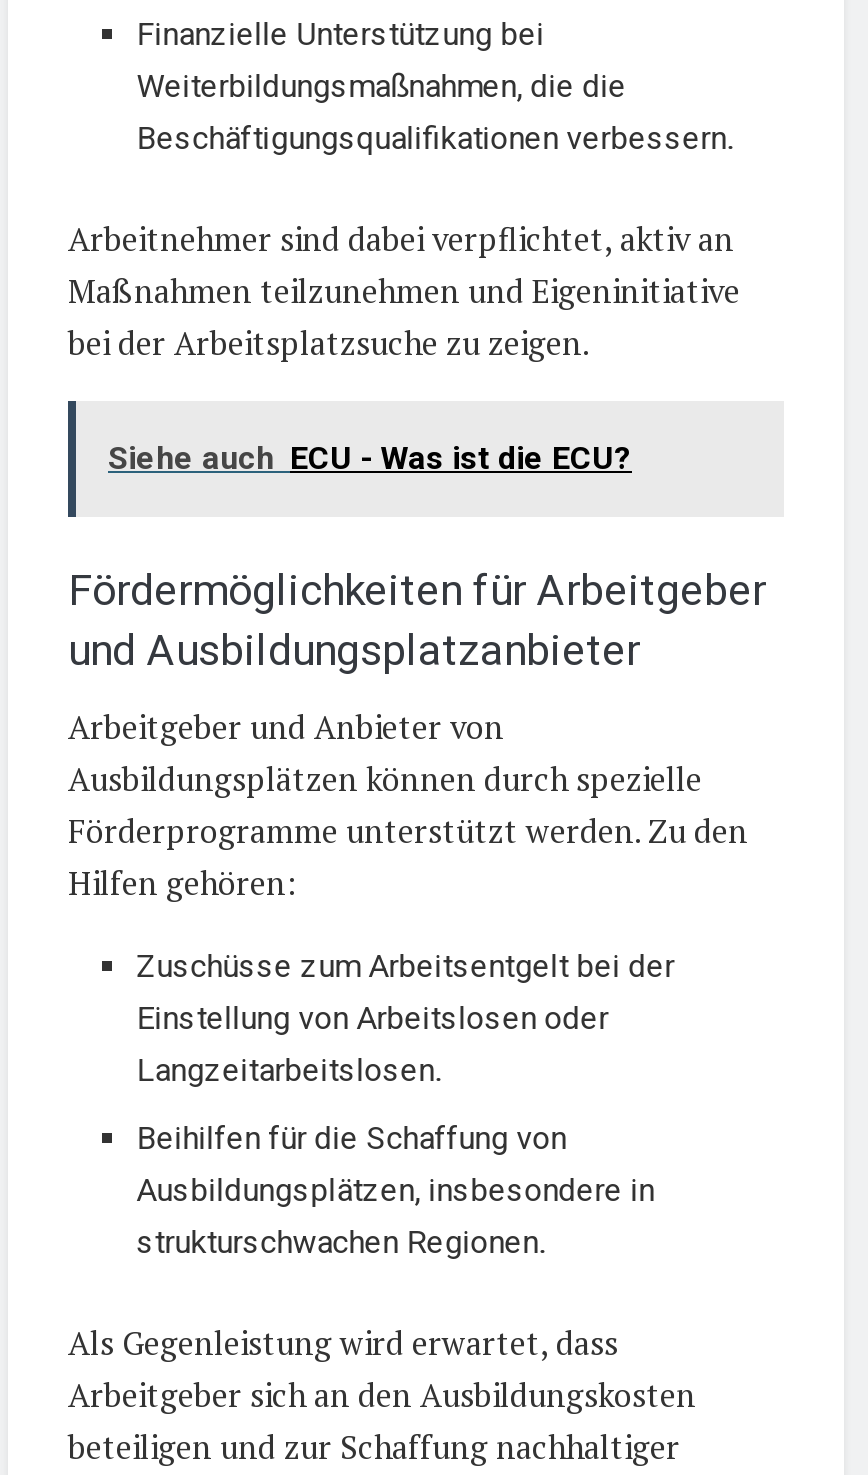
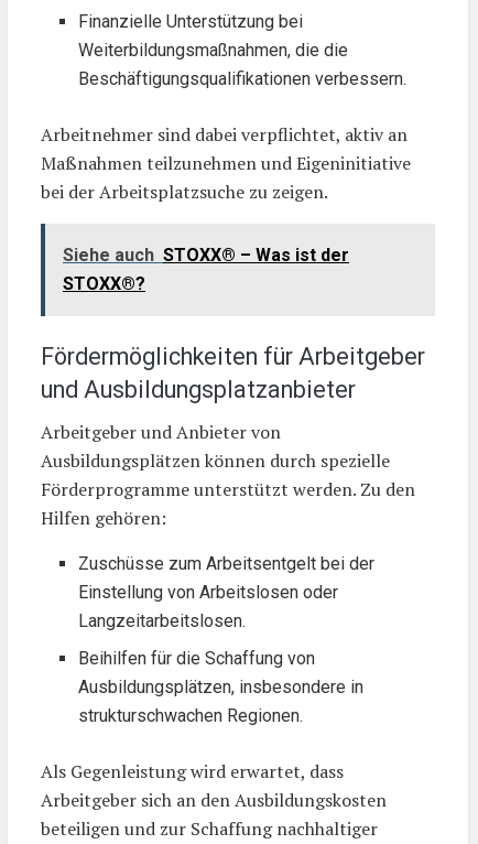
- Siehe auch ECU - Was ist die ECU?
+ Siehe auch STOXX® – Was ist der
+ STOXX®?
